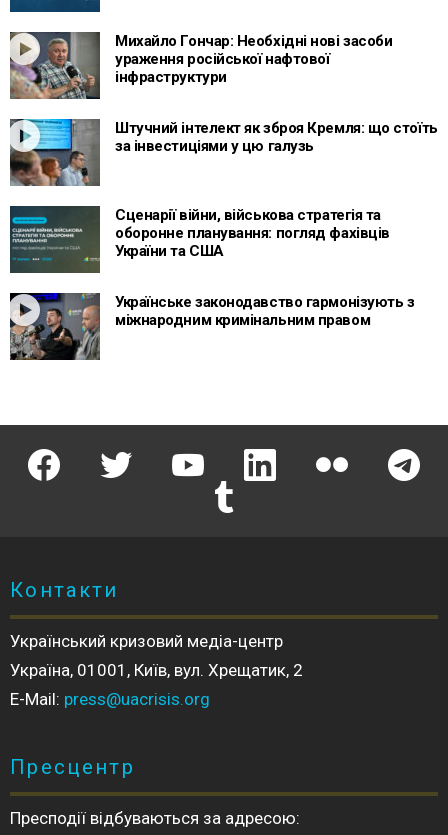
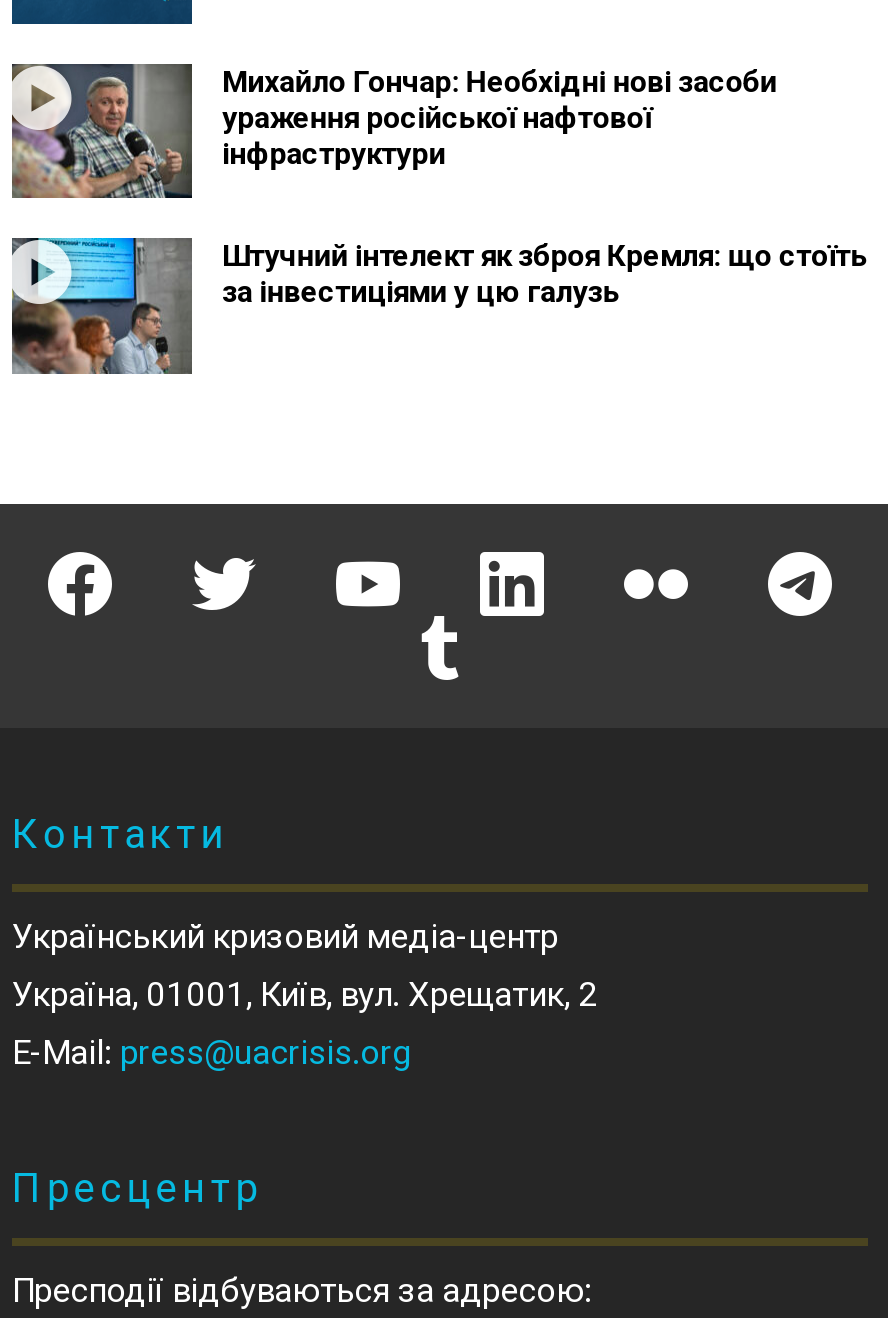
- [image]
- Сценарії війни, військова стратегія та
- оборонне планування: погляд фахівців
- України та США
- Українське законодавство гармонізують з
- міжнародним кримінальним правом

- [image]
